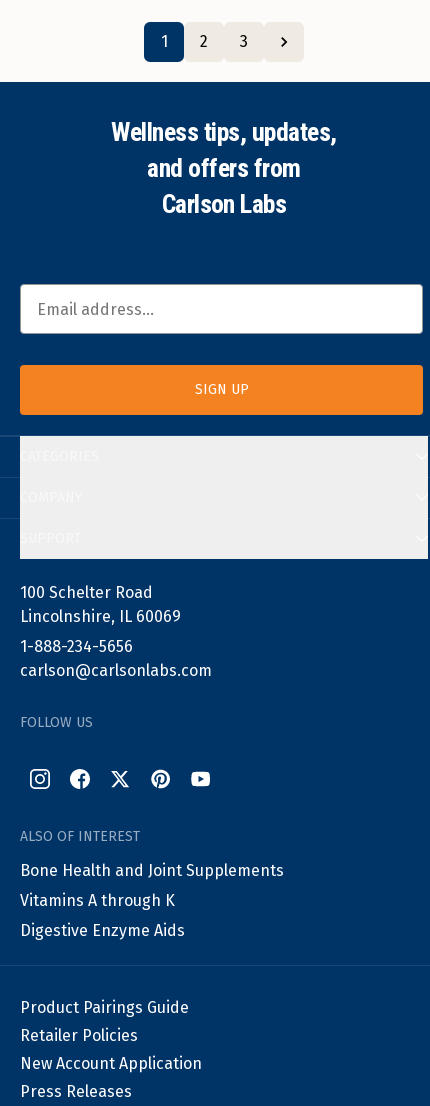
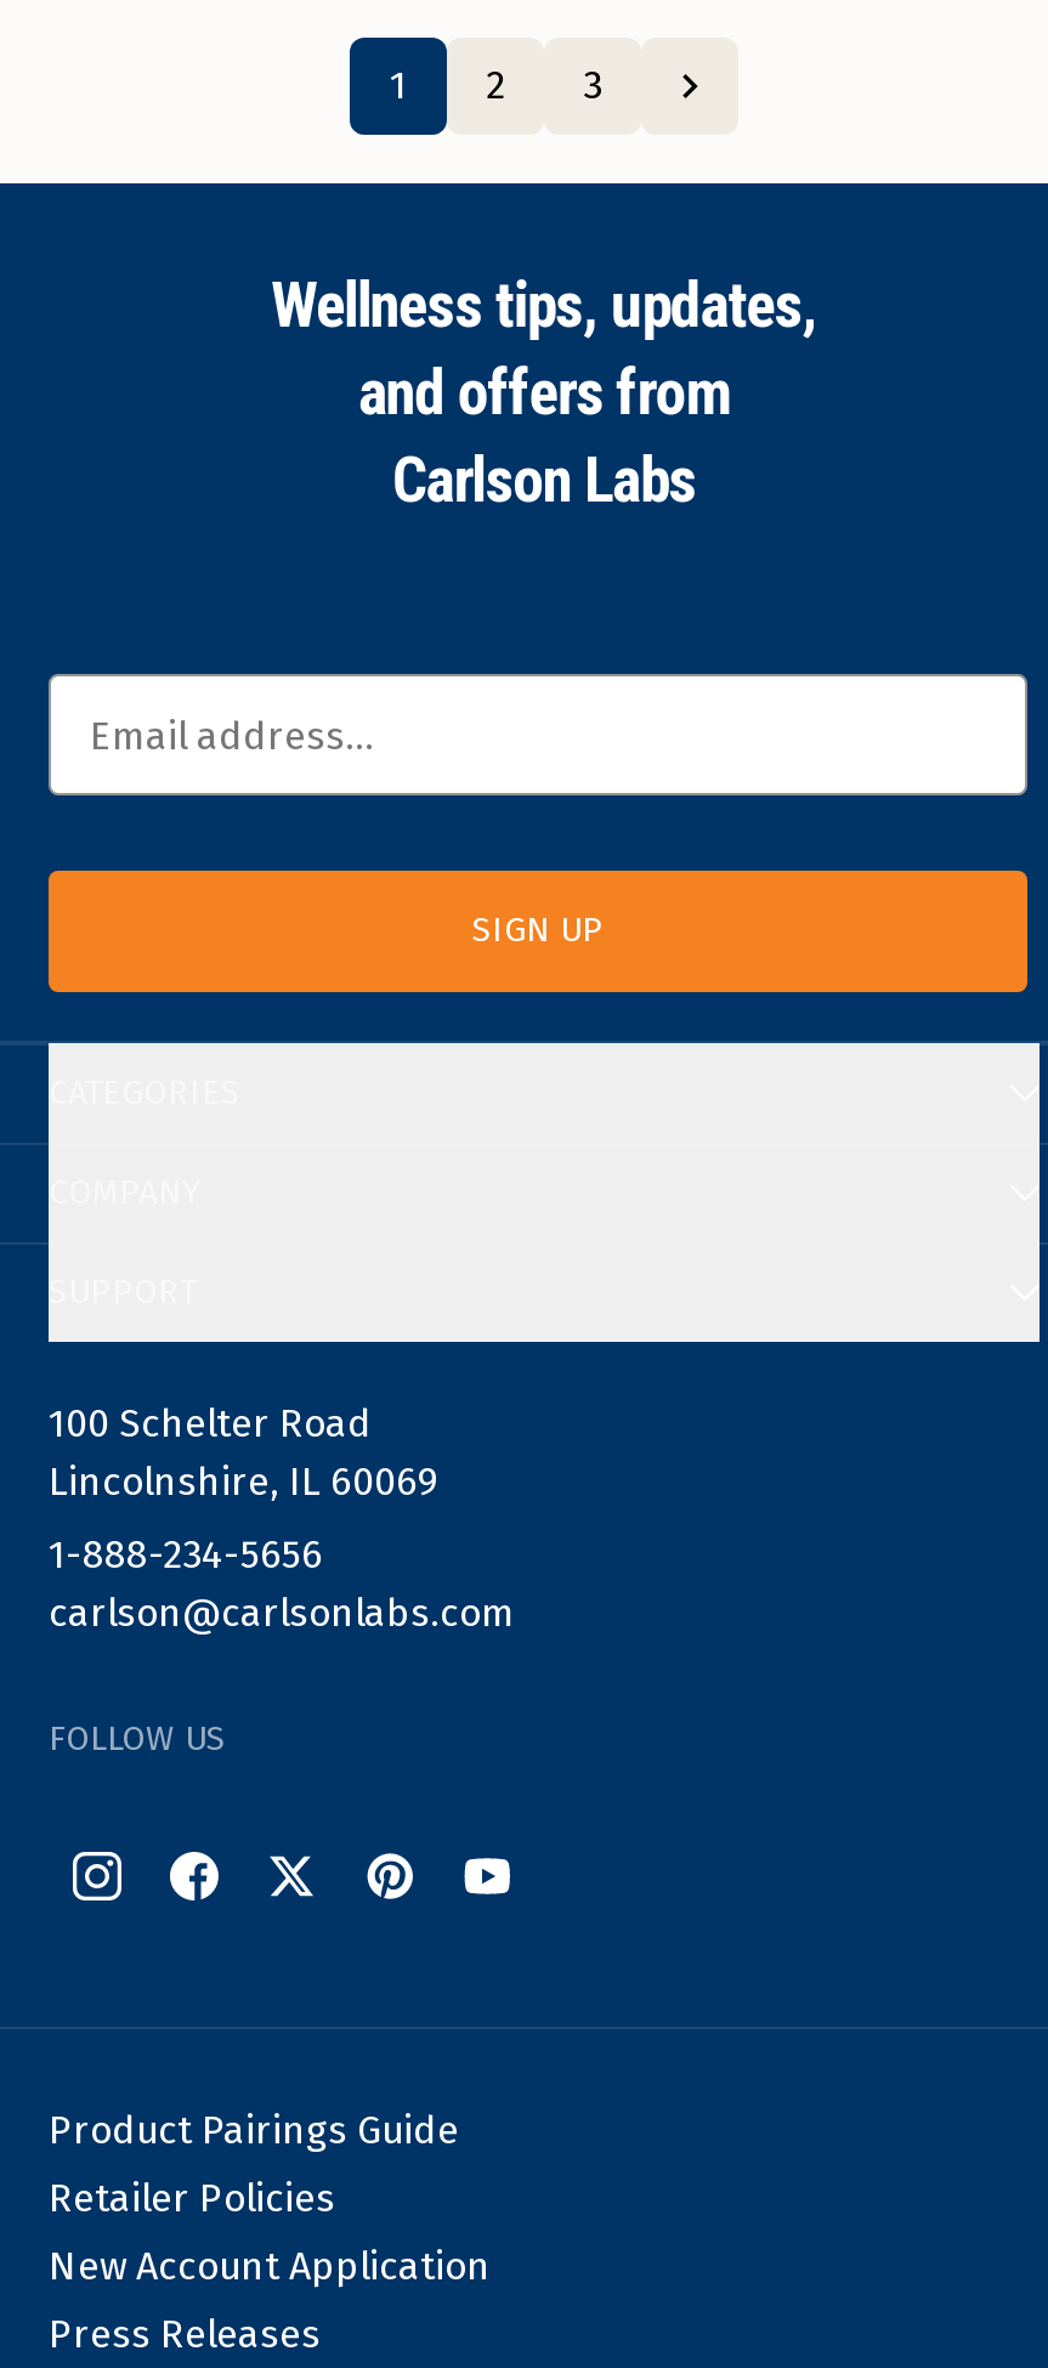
- ALSO OF INTEREST
- Bone Health and Joint Supplements
- Vitamins A through K
- Digestive Enzyme Aids
